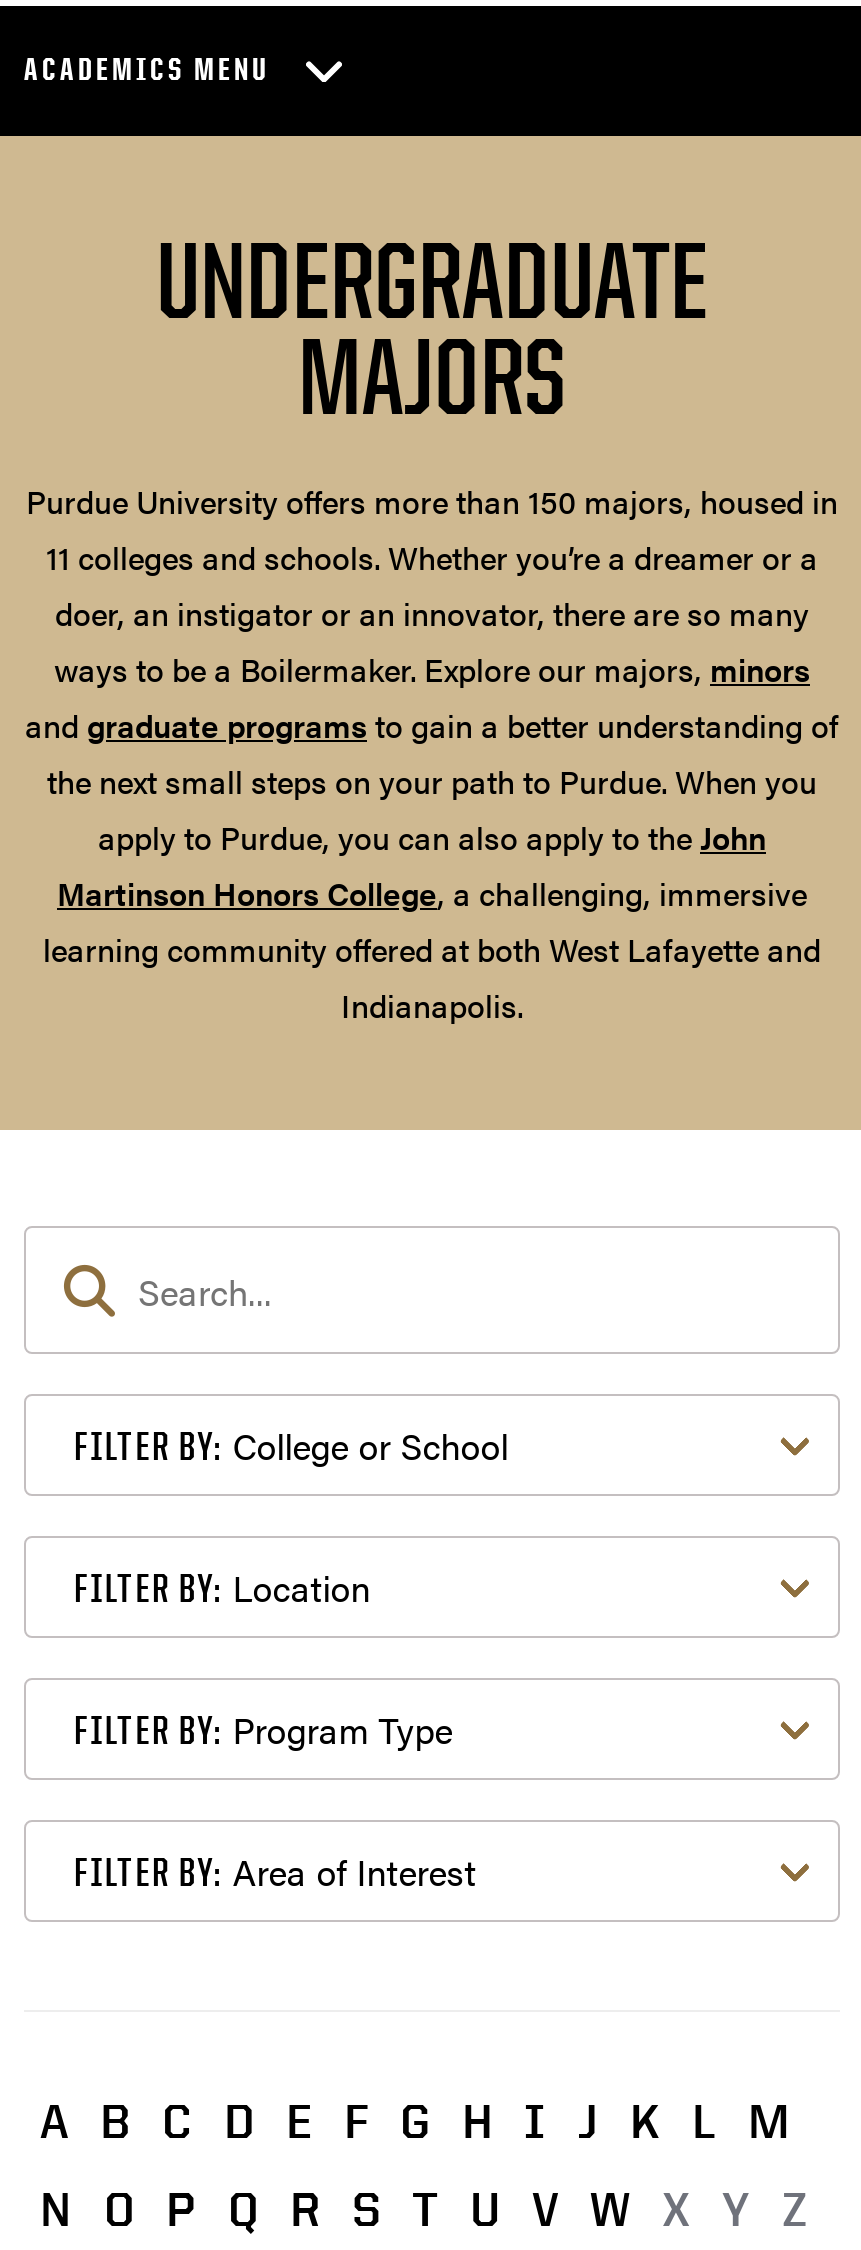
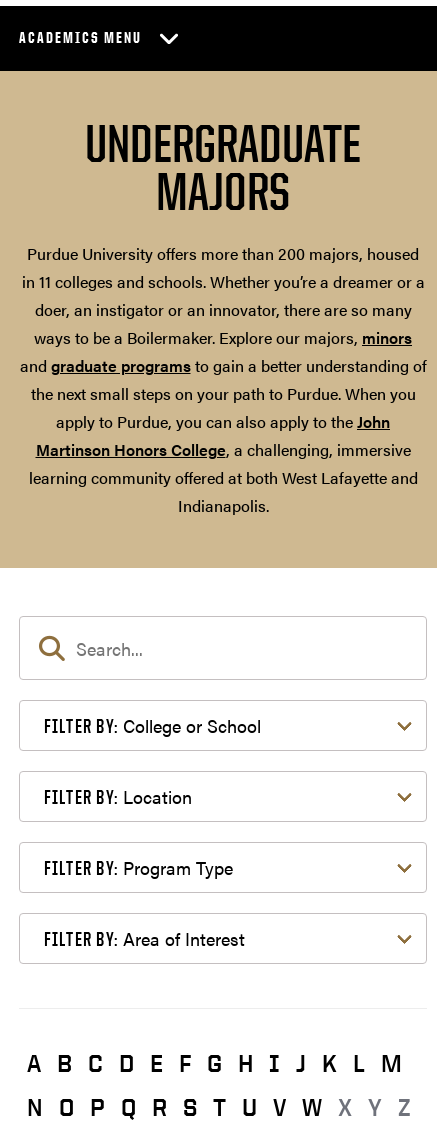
- Purdue University offers more than 150 majors, housed in
- 11 colleges and schools. Whether you’re a dreamer or a
+ Purdue University offers more than 200 majors, housed
+ in 11 colleges and schools. Whether you’re a dreamer or a
